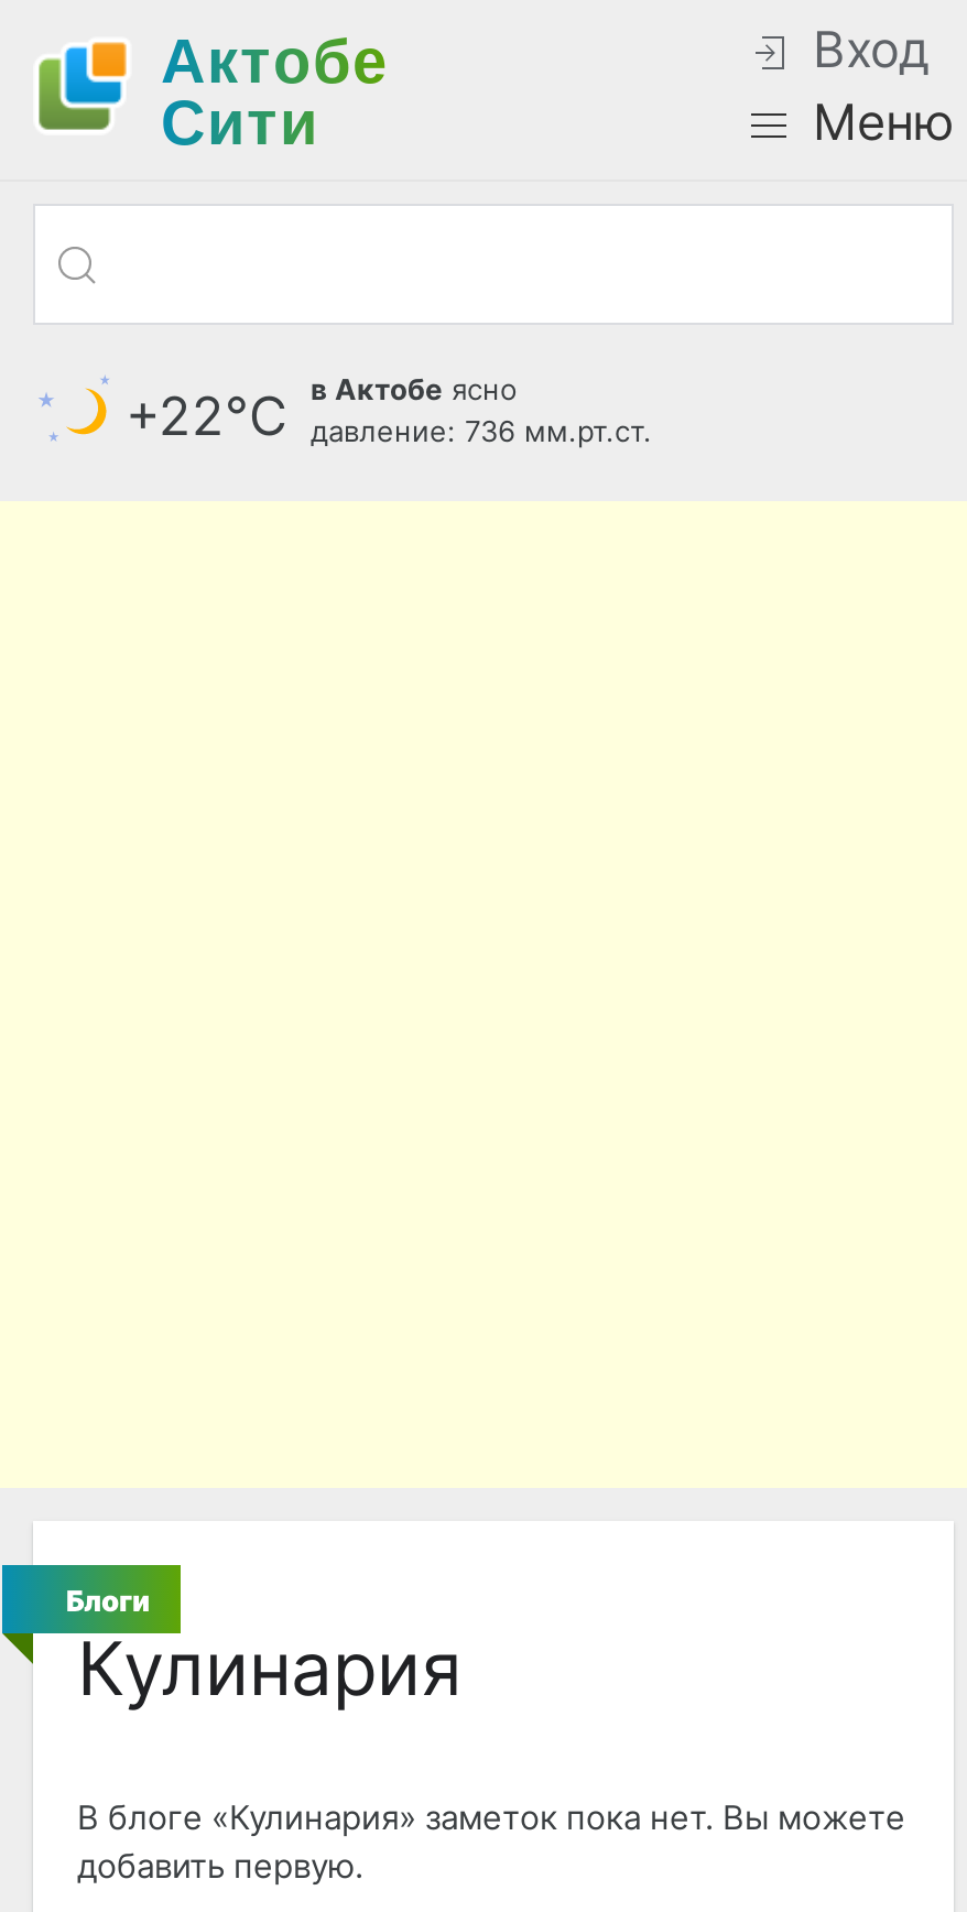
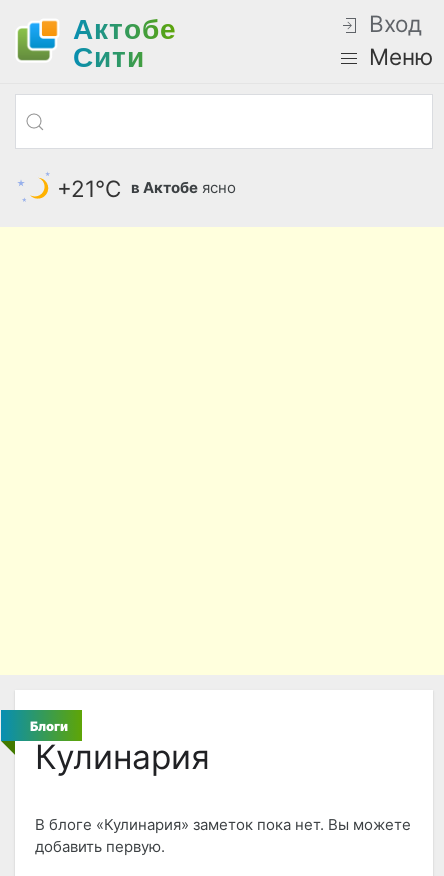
- +22°С
- в Актобе ясно
- давление: 736 мм.рт.ст.
+ +21°С в Актобе ясно
